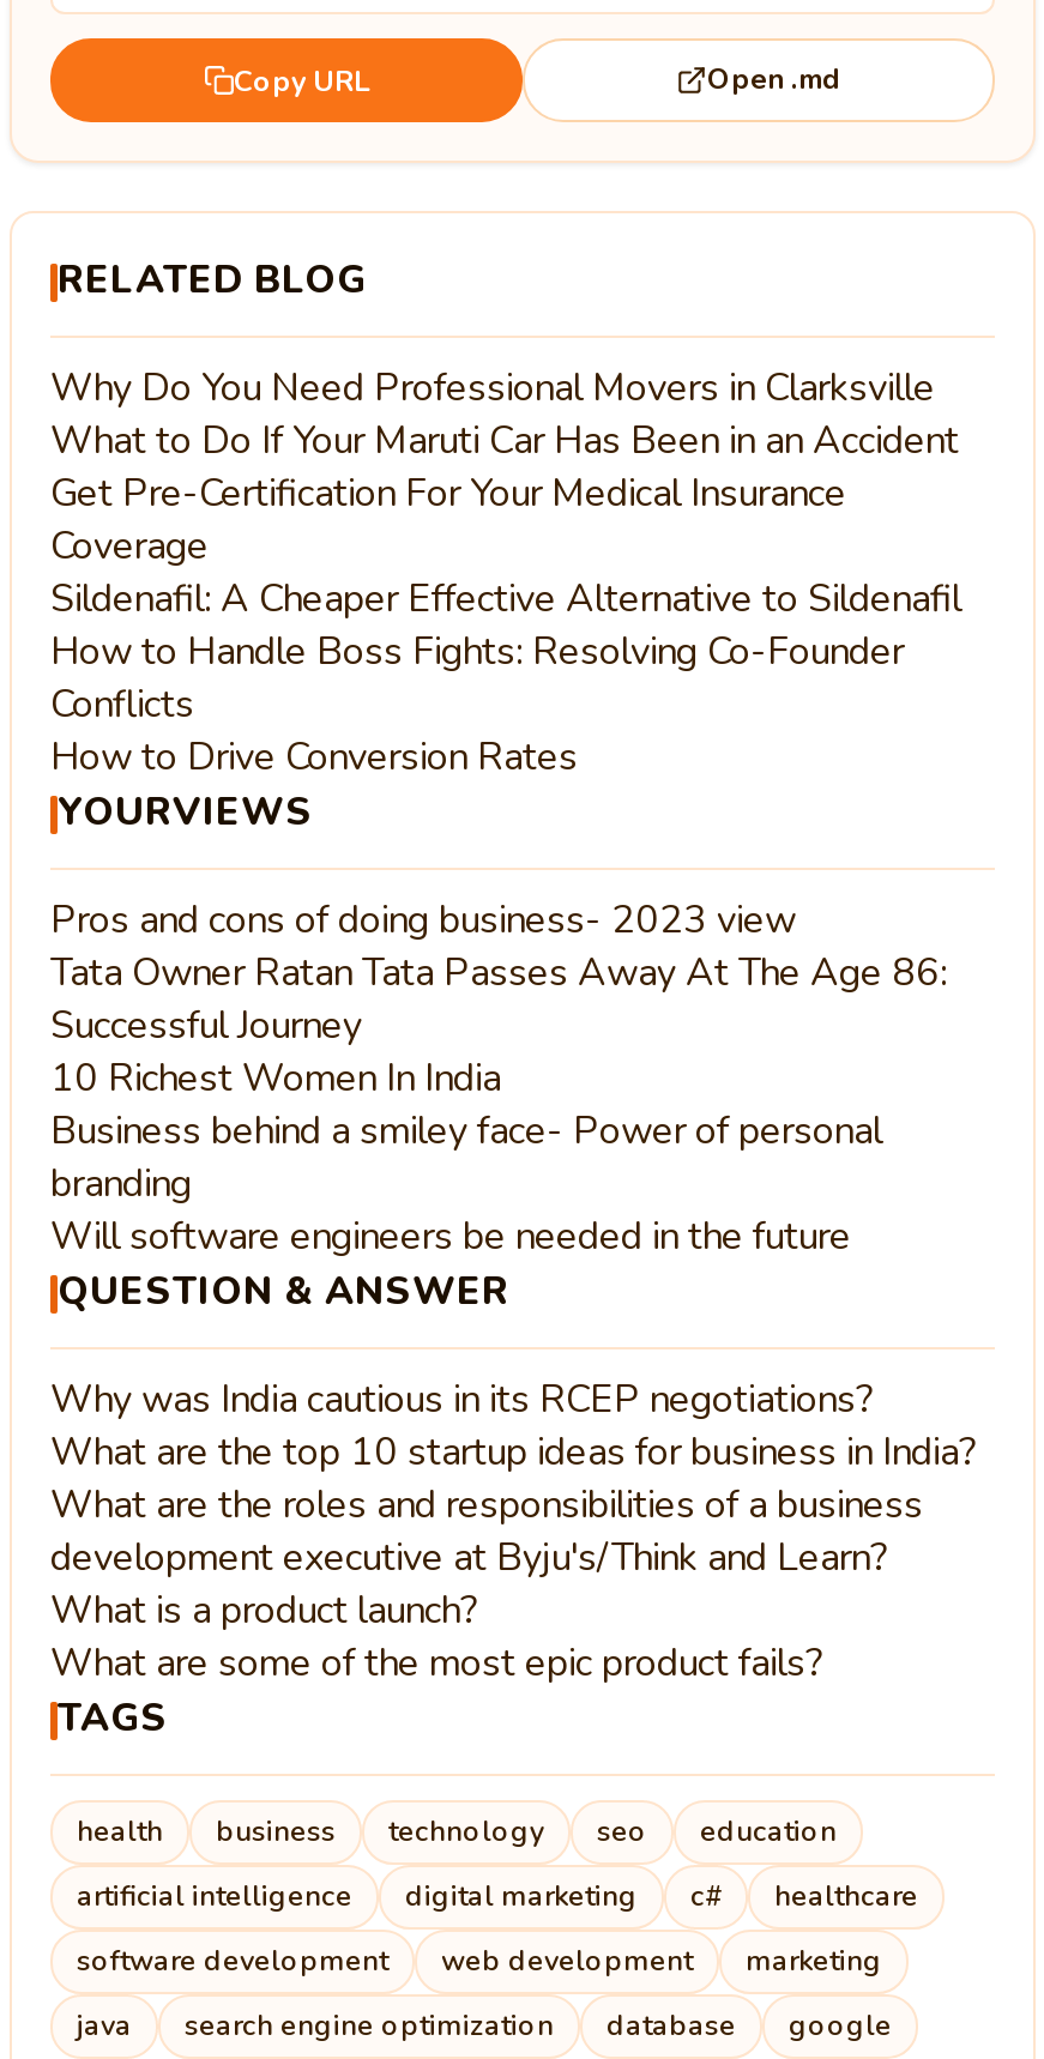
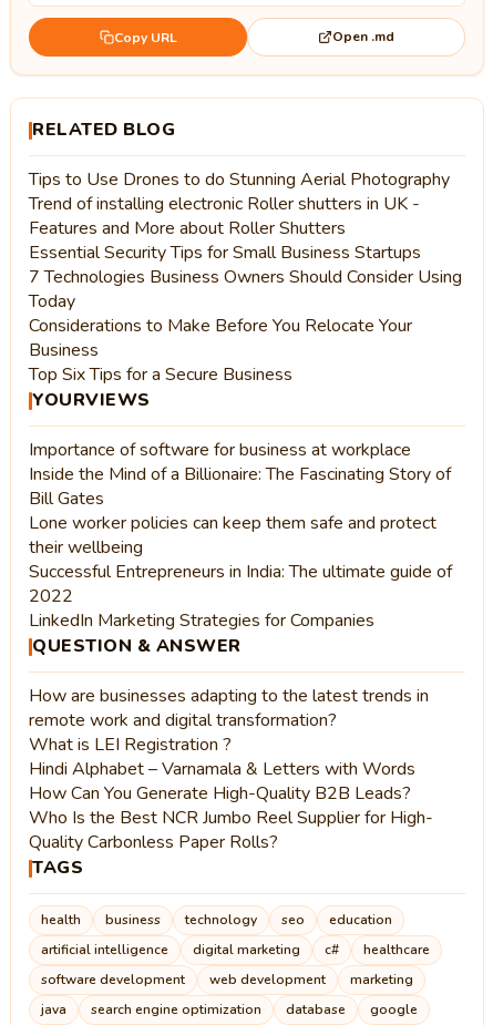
- Why Do You Need Professional Movers in Clarksville
- What to Do If Your Maruti Car Has Been in an Accident
- Get Pre-Certification For Your Medical Insurance
- Coverage
- Sildenafil: A Cheaper Effective Alternative to Sildenafil
- How to Handle Boss Fights: Resolving Co-Founder
- Conflicts
- How to Drive Conversion Rates
+ Tips to Use Drones to do Stunning Aerial Photography
+ Trend of installing electronic Roller shutters in UK -
+ Features and More about Roller Shutters
+ Essential Security Tips for Small Business Startups
+ 7 Technologies Business Owners Should Consider Using
+ Today
+ Considerations to Make Before You Relocate Your
+ Business
+ Top Six Tips for a Secure Business

- Pros and cons of doing business- 2023 view
- Tata Owner Ratan Tata Passes Away At The Age 86:
- Successful Journey
- 10 Richest Women In India
- Business behind a smiley face- Power of personal
- branding
- Will software engineers be needed in the future
+ Importance of software for business at workplace
+ Inside the Mind of a Billionaire: The Fascinating Story of
+ Bill Gates
+ Lone worker policies can keep them safe and protect
+ their wellbeing
+ Successful Entrepreneurs in India: The ultimate guide of
+ 2022
+ LinkedIn Marketing Strategies for Companies

- Why was India cautious in its RCEP negotiations?
- What are the top 10 startup ideas for business in India?
- What are the roles and responsibilities of a business
- development executive at Byju's/Think and Learn?
- What is a product launch?
- What are some of the most epic product fails?
+ How are businesses adapting to the latest trends in
+ remote work and digital transformation?
+ What is LEI Registration ?
+ Hindi Alphabet – Varnamala & Letters with Words
+ How Can You Generate High-Quality B2B Leads?
+ Who Is the Best NCR Jumbo Reel Supplier for High-
+ Quality Carbonless Paper Rolls?
